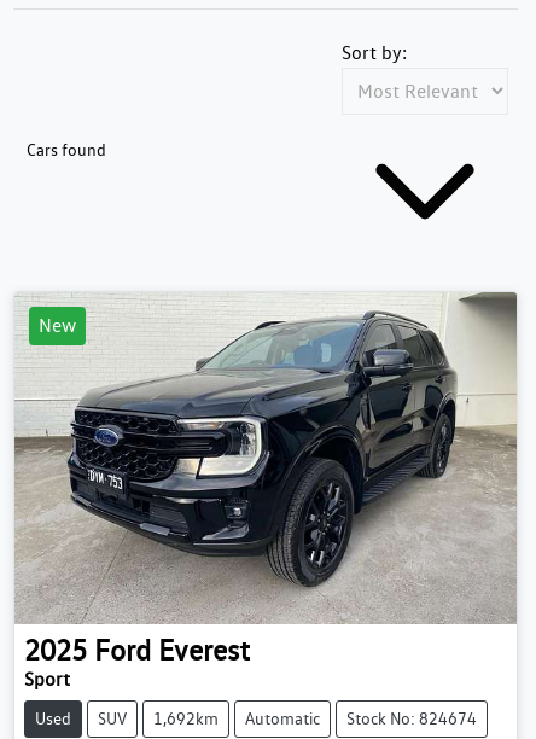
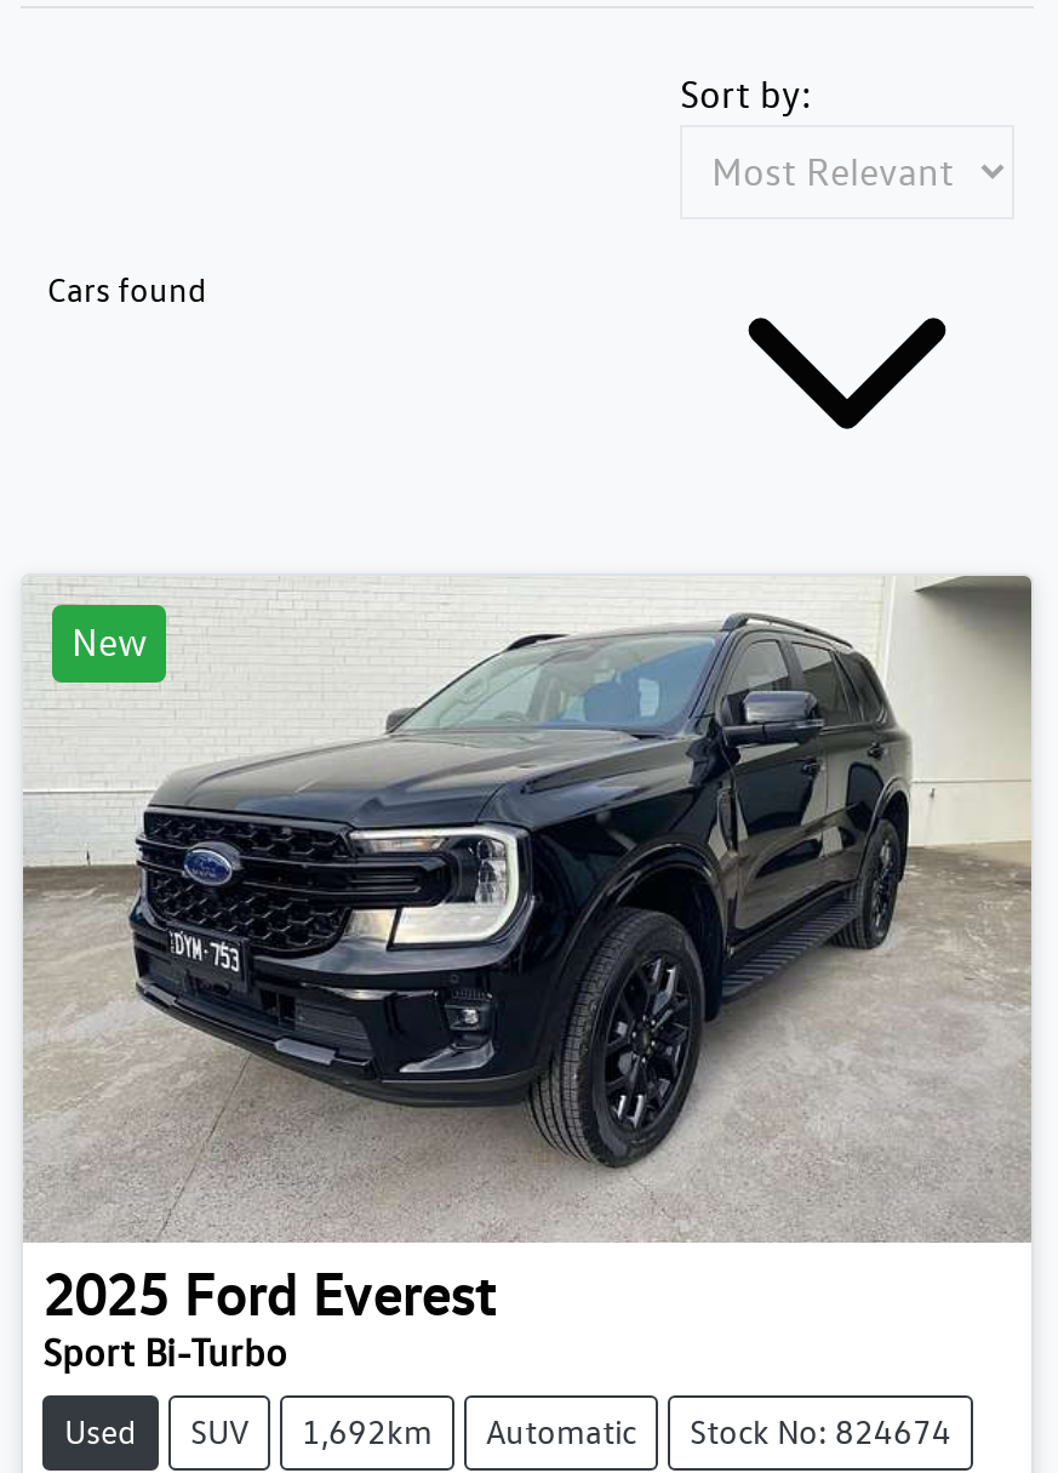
- Sport
+ Sport Bi-Turbo
